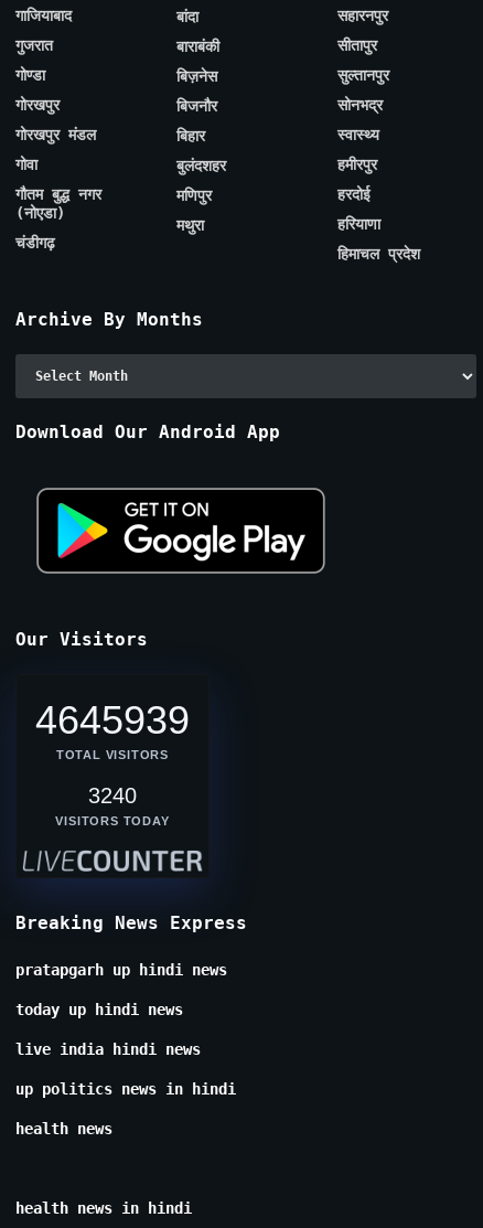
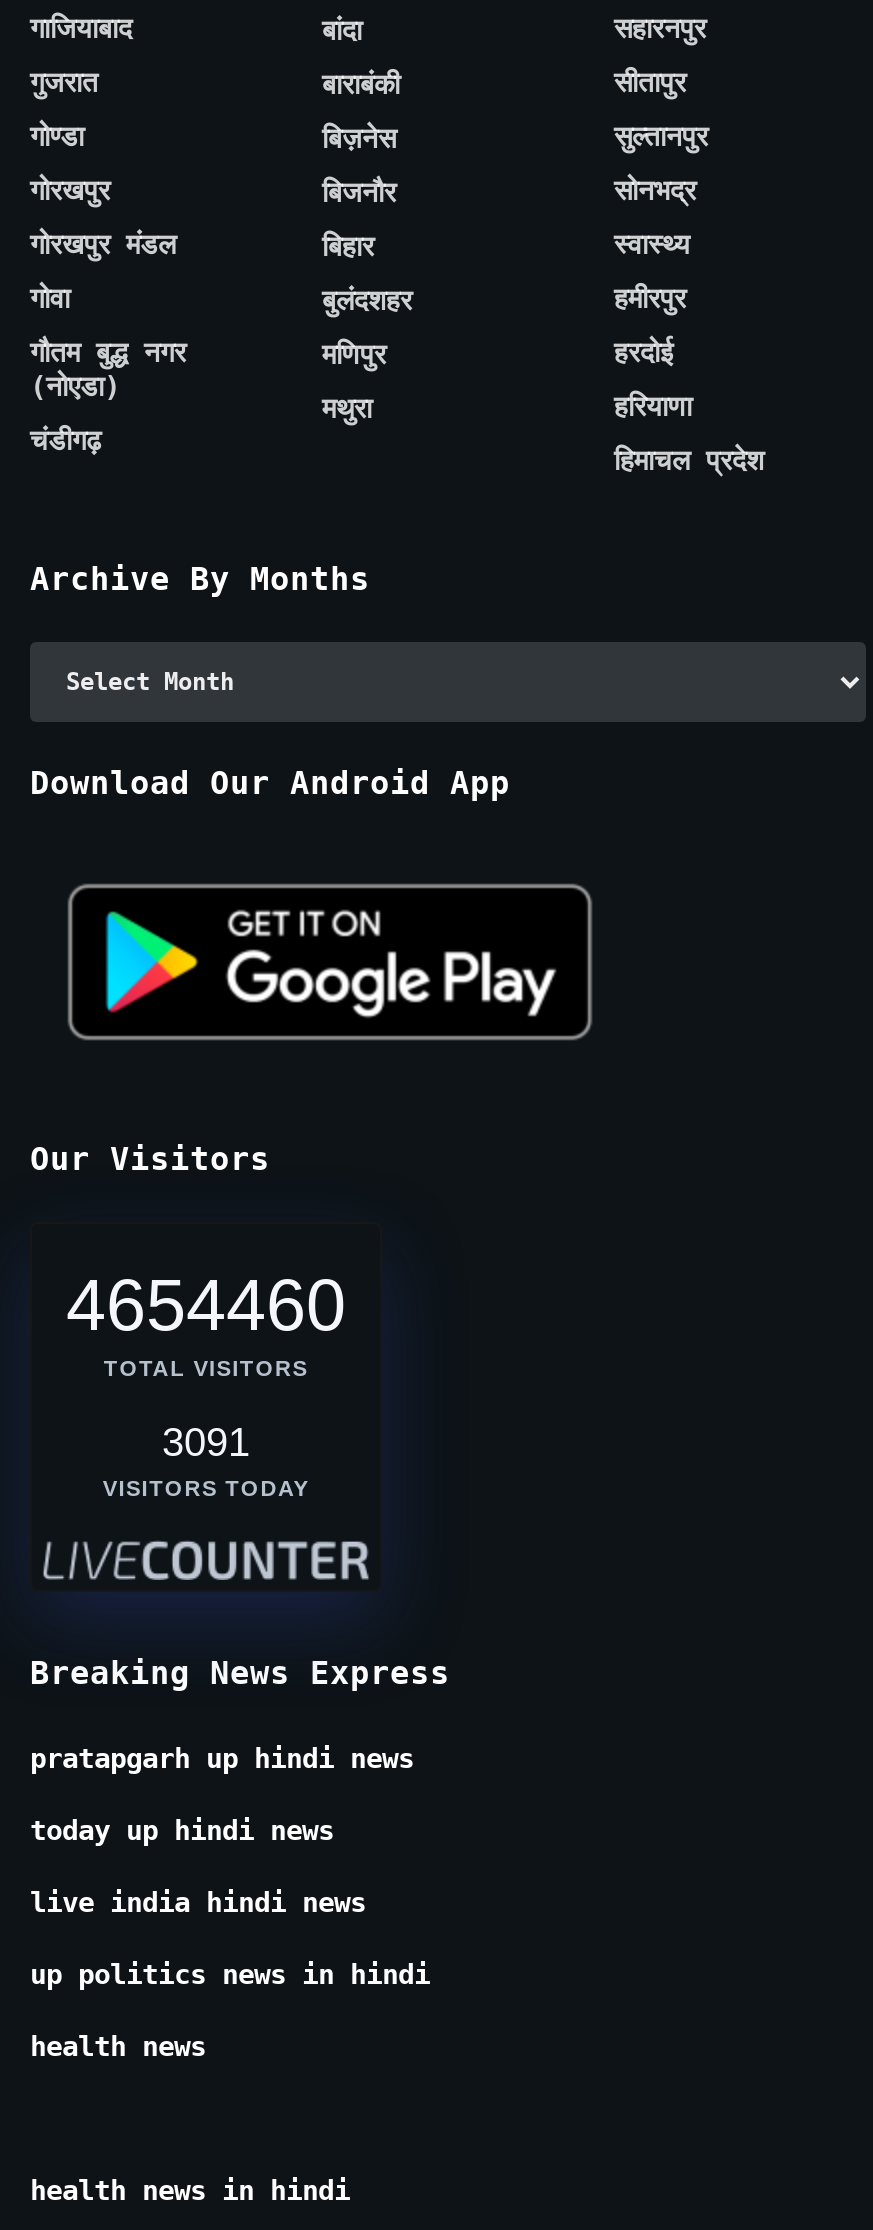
- 4645939
+ 4654460

- 3240
+ 3091
